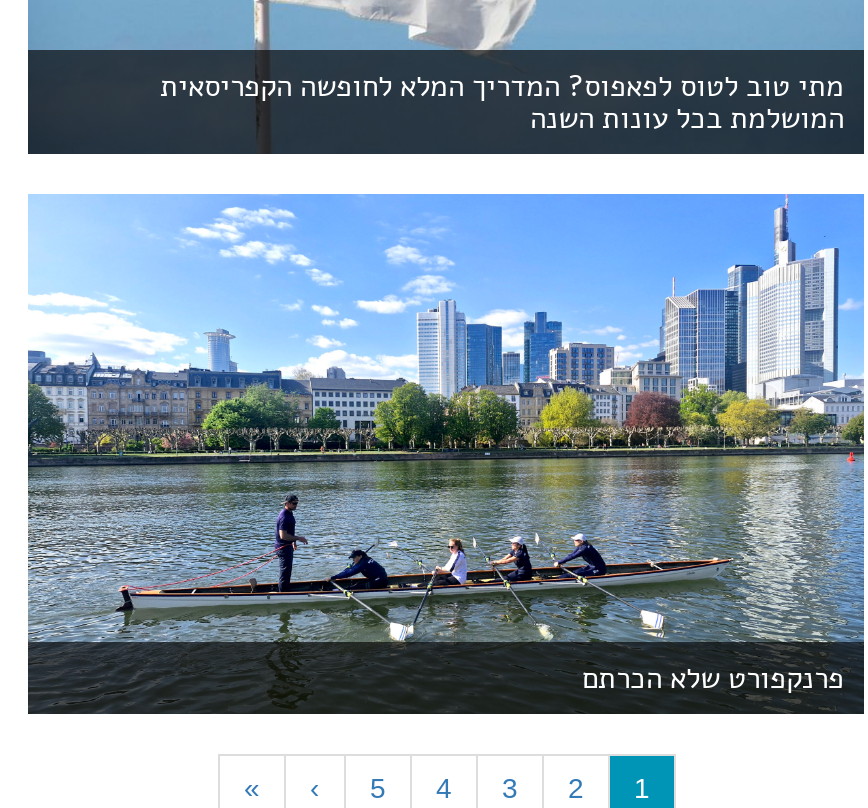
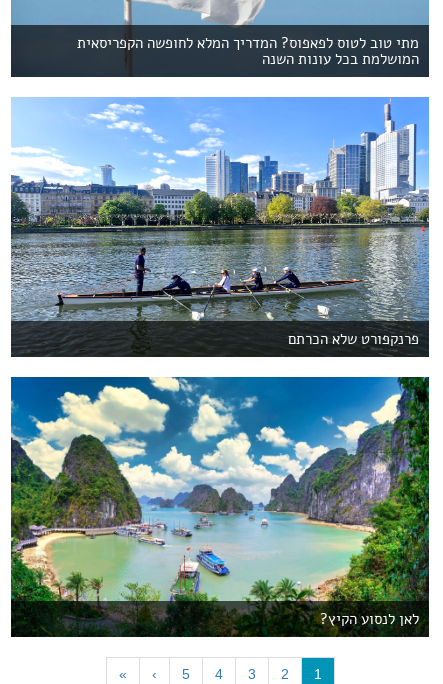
+ [image]
+ לאן לנסוע הקיץ?
